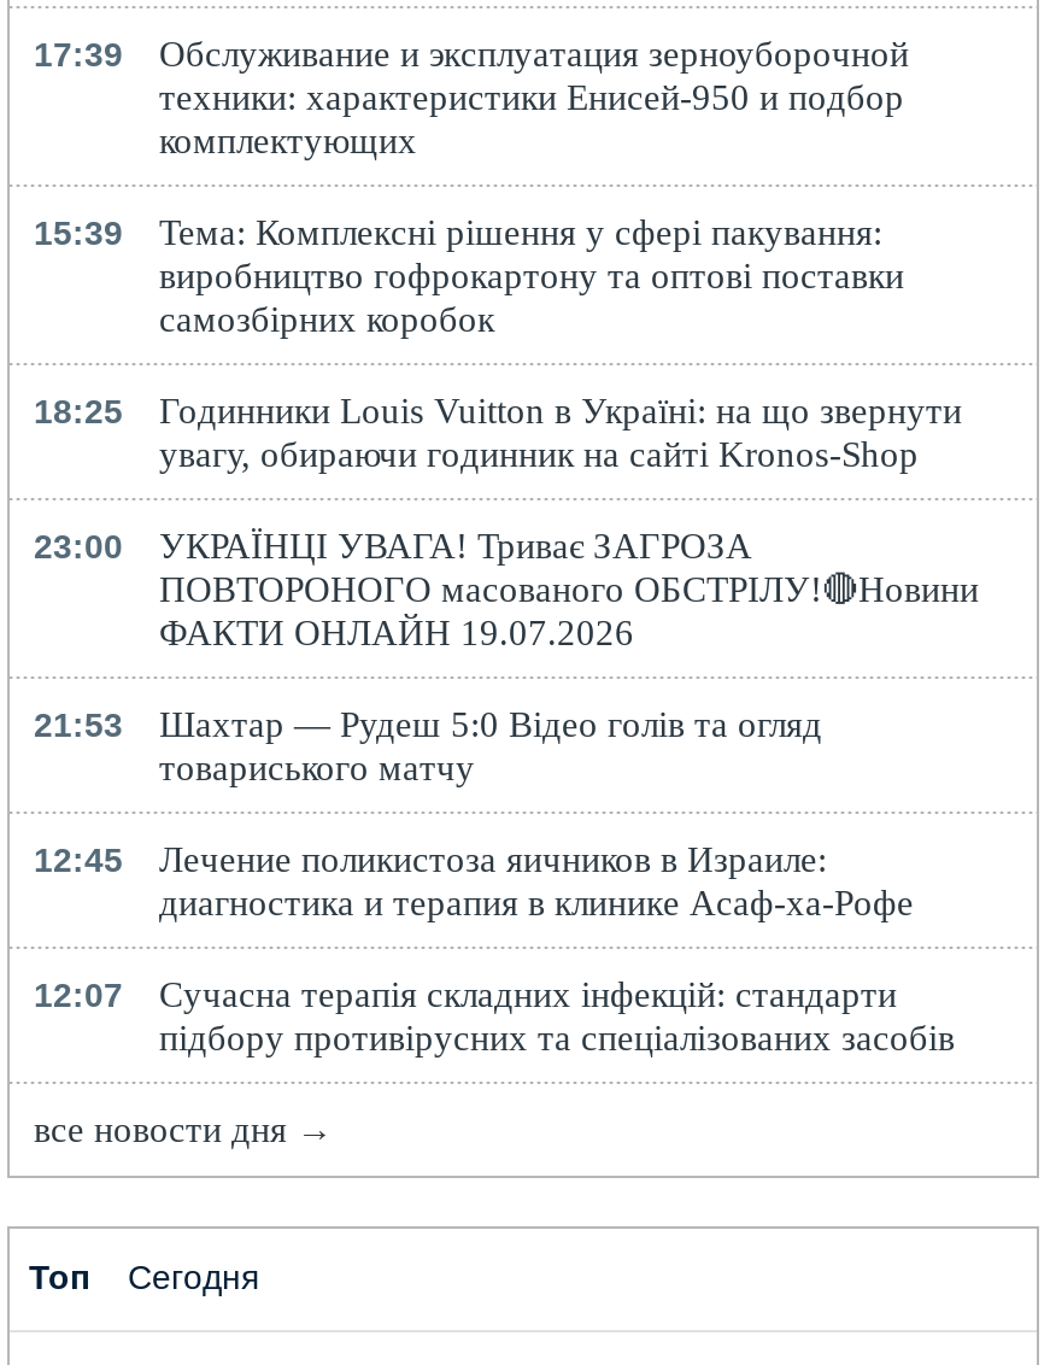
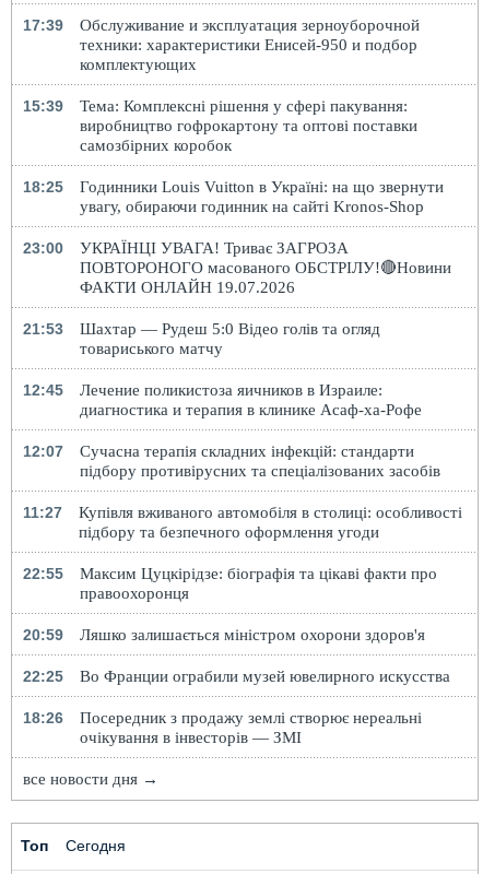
+ 11:27
+ Купівля вживаного автомобіля в столиці: особливості
+ підбору та безпечного оформлення угоди
+ 22:55
+ Максим Цуцкірідзе: біографія та цікаві факти про
+ правоохоронця
+ 20:59
+ Ляшко залишається міністром охорони здоров'я
+ 22:25
+ Во Франции ограбили музей ювелирного искусства
+ 18:26
+ Посередник з продажу землі створює нереальні
+ очікування в інвесторів — ЗМІ
